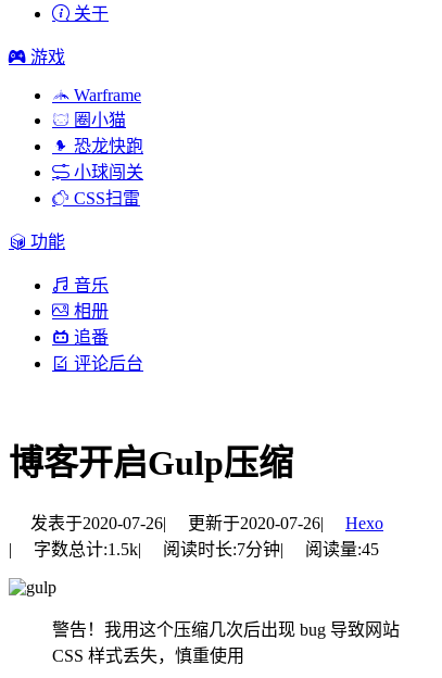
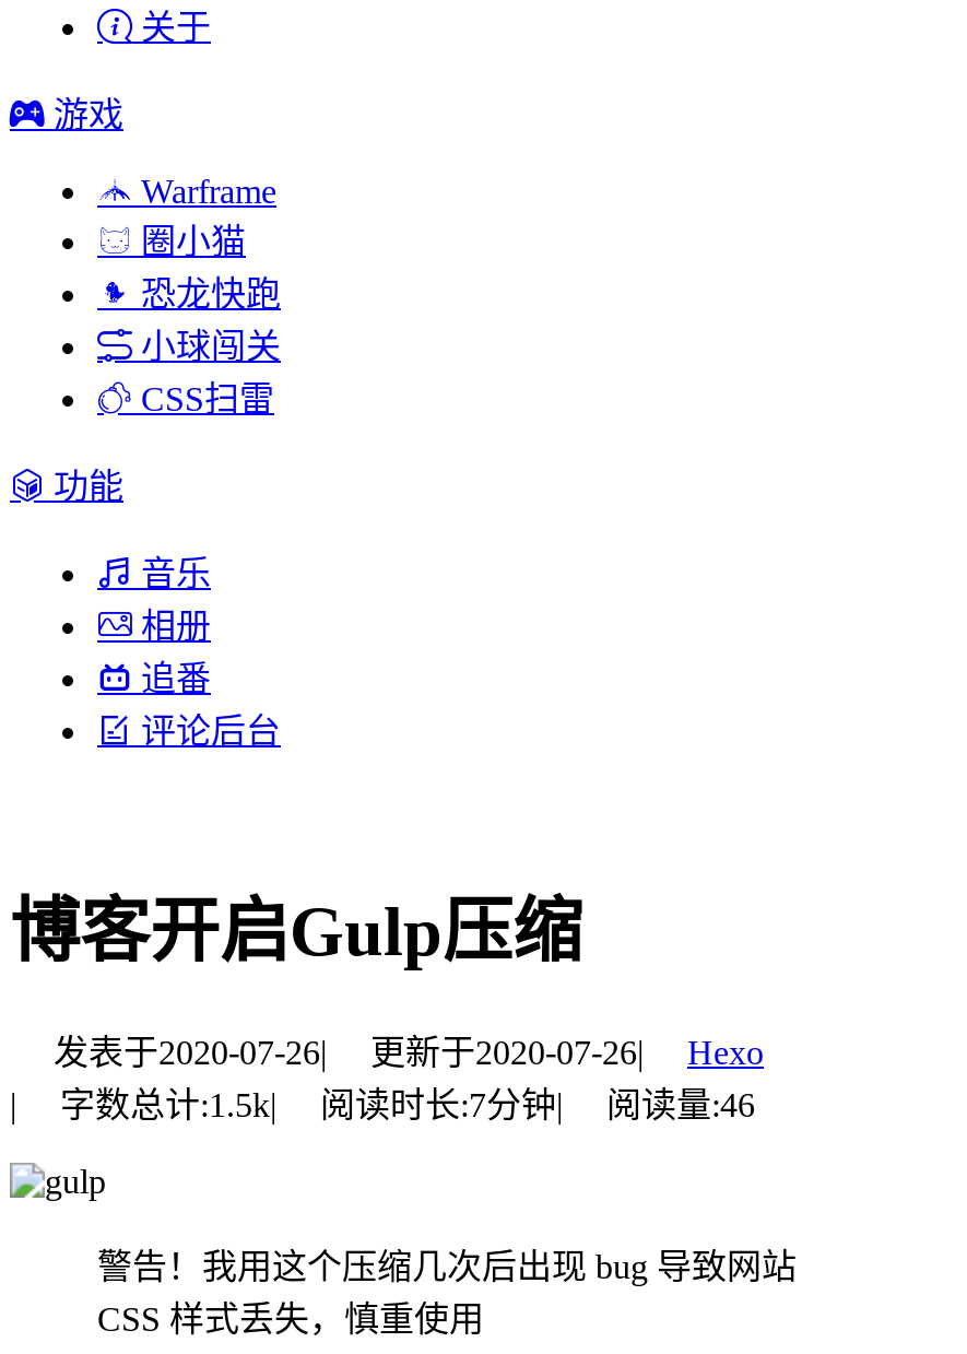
- 阅读量:45
+ 阅读量:46
